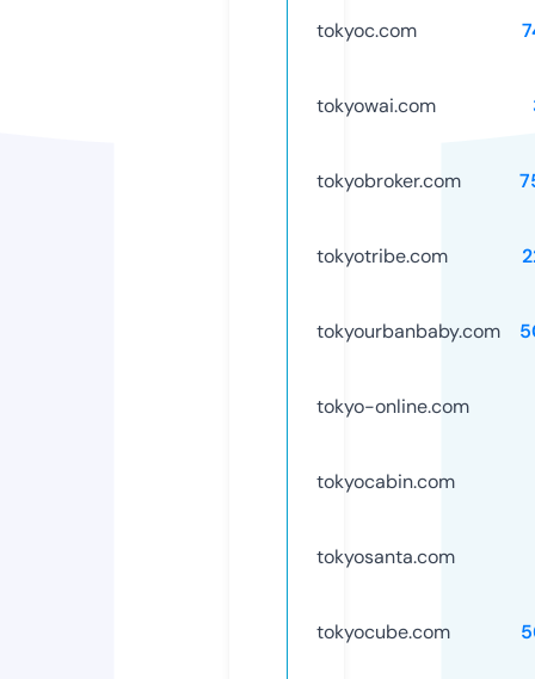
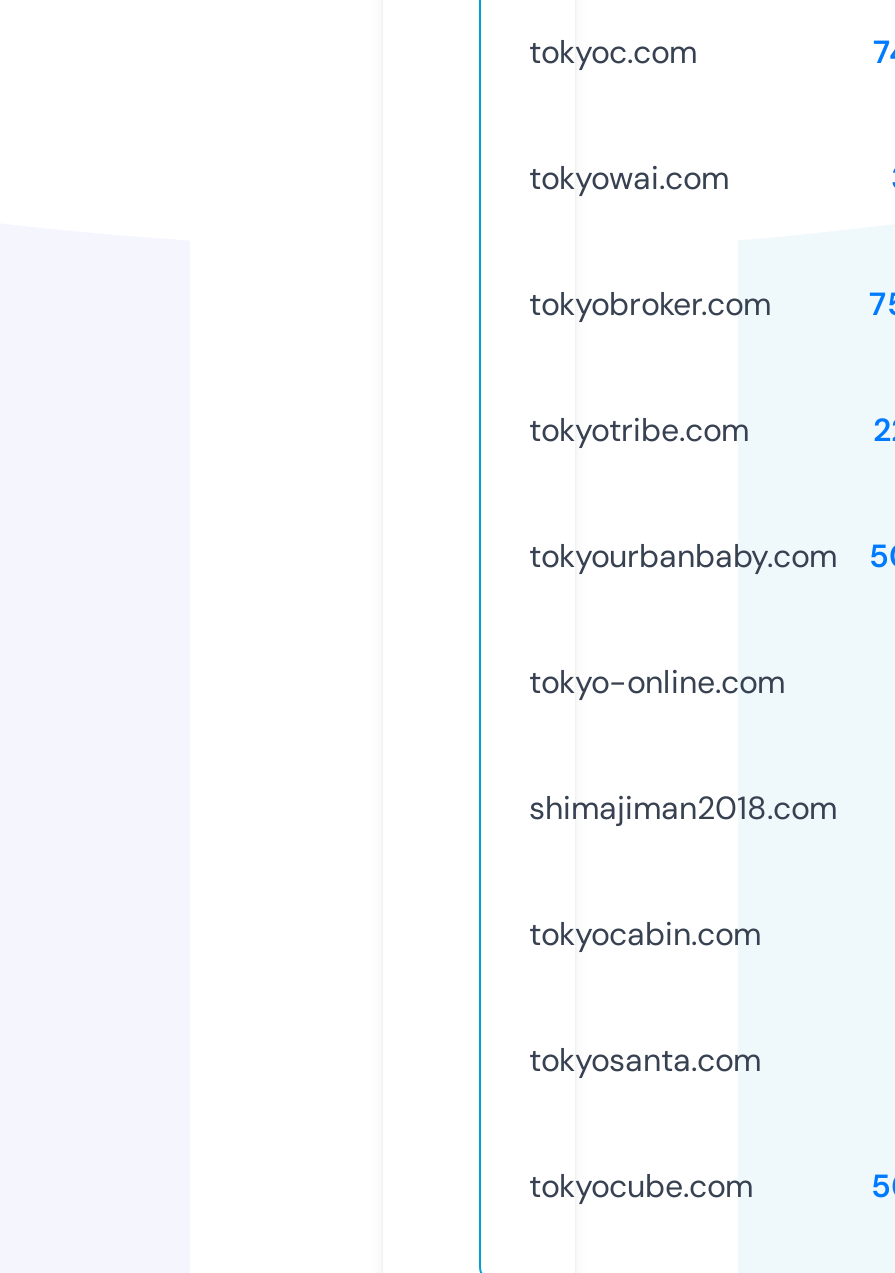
+ shimajiman2018.com
